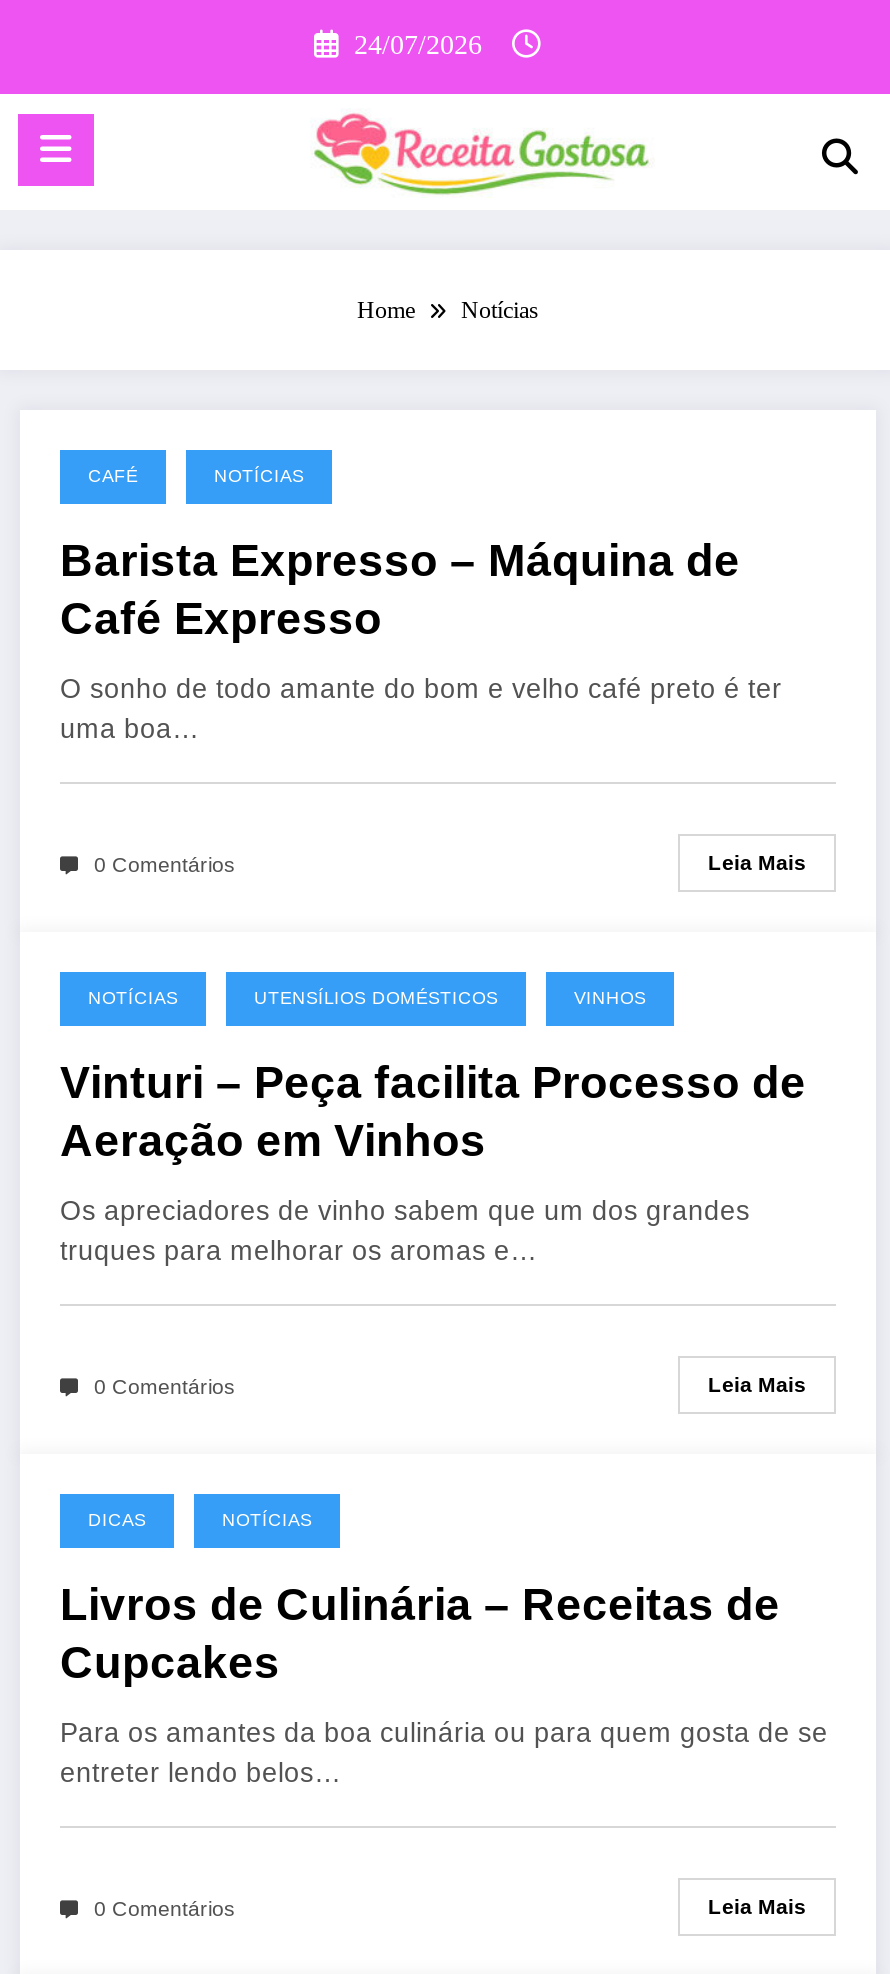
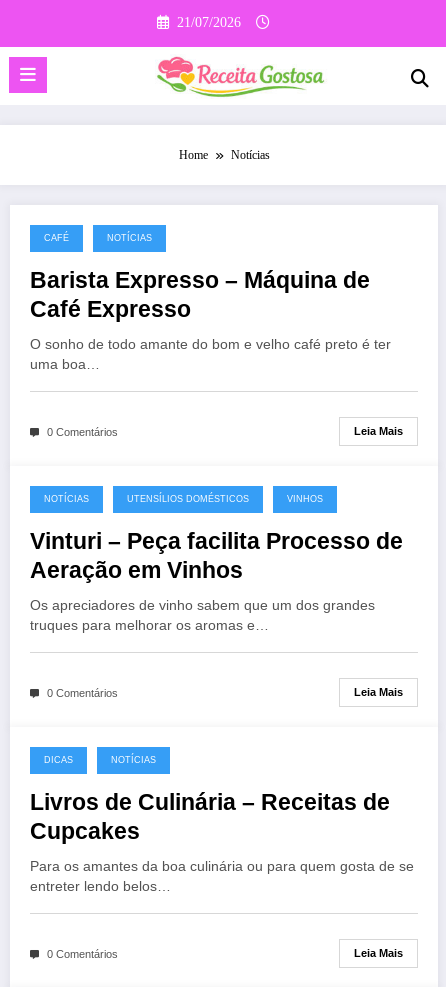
- 24/07/2026
+ 21/07/2026
